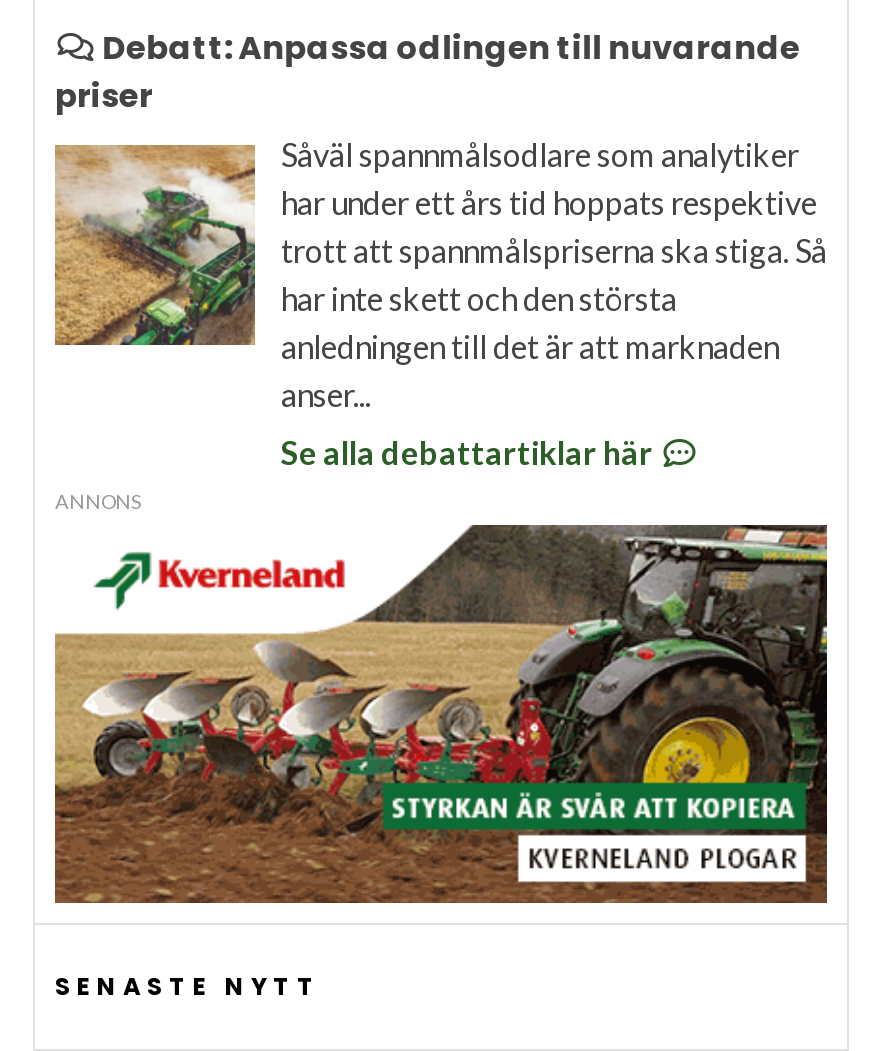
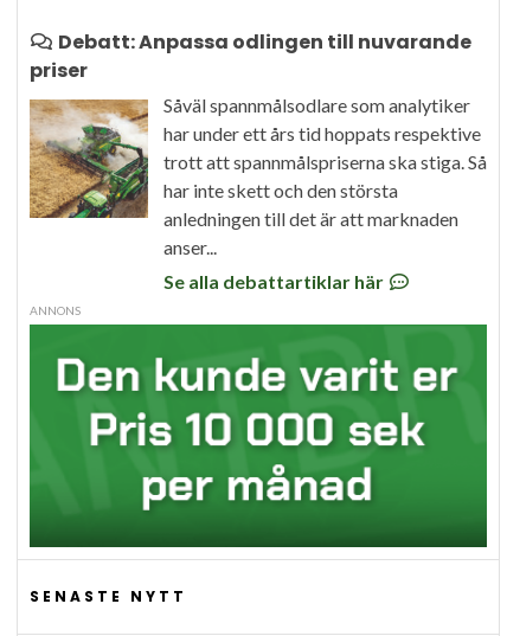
- [image]
+ [image]
